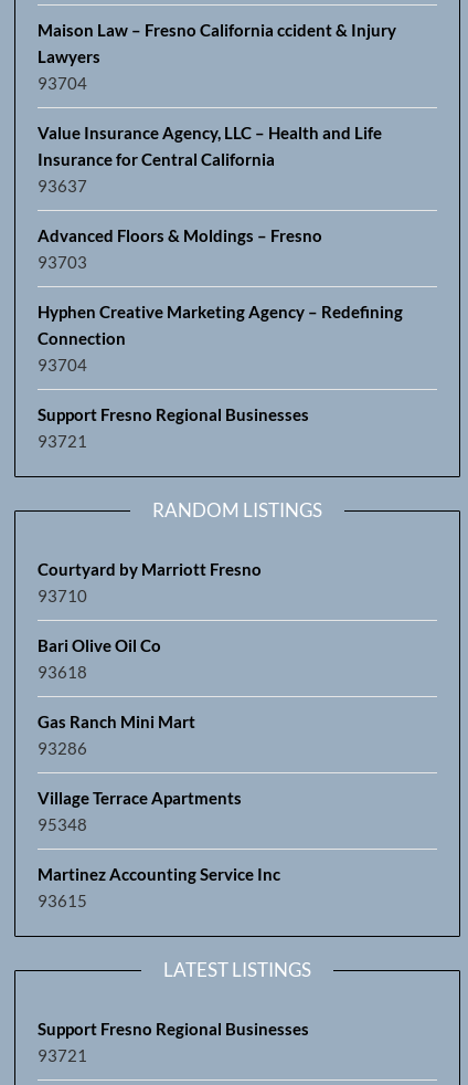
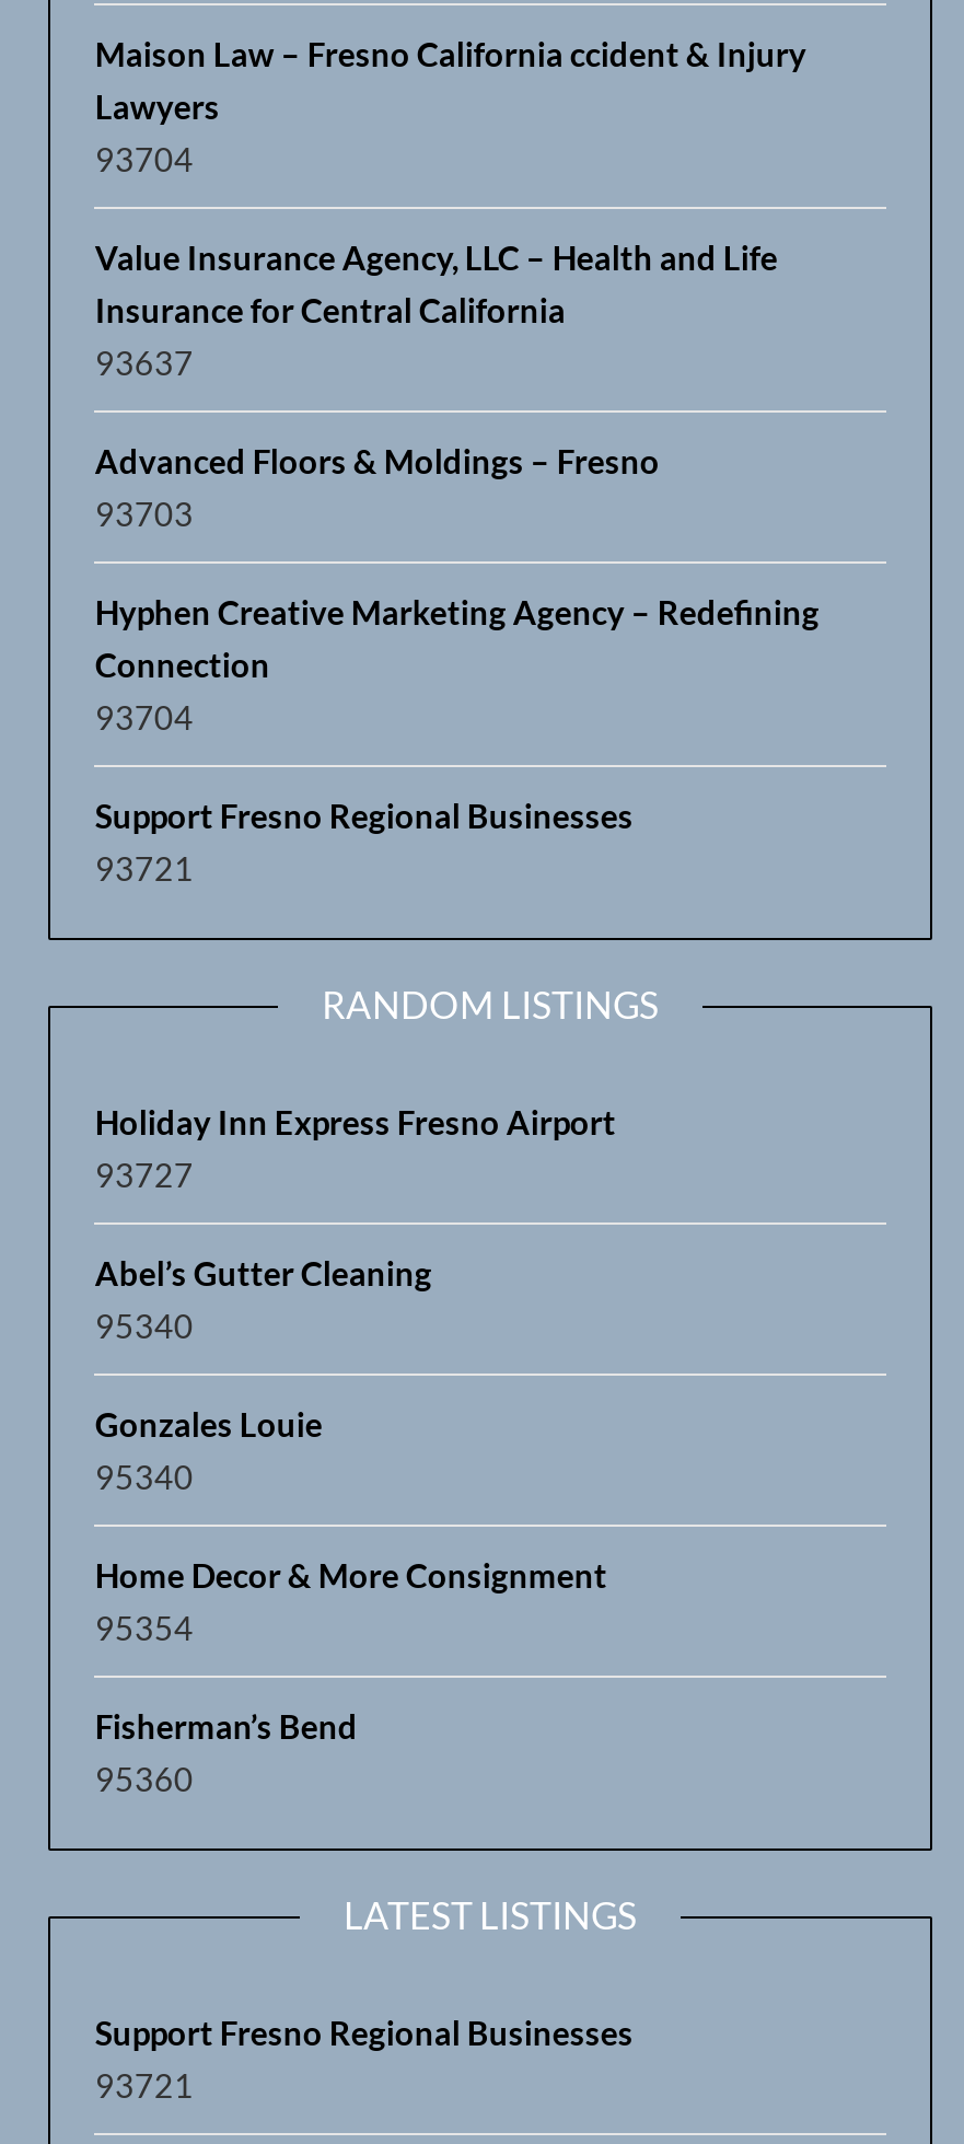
- Courtyard by Marriott Fresno
- 93710
+ Holiday Inn Express Fresno Airport
+ 93727

- Bari Olive Oil Co
- 93618
+ Abel’s Gutter Cleaning
+ 95340

- Gas Ranch Mini Mart
- 93286
+ Gonzales Louie
+ 95340

- Village Terrace Apartments
- 95348
+ Home Decor & More Consignment
+ 95354

- Martinez Accounting Service Inc
- 93615
+ Fisherman’s Bend
+ 95360
